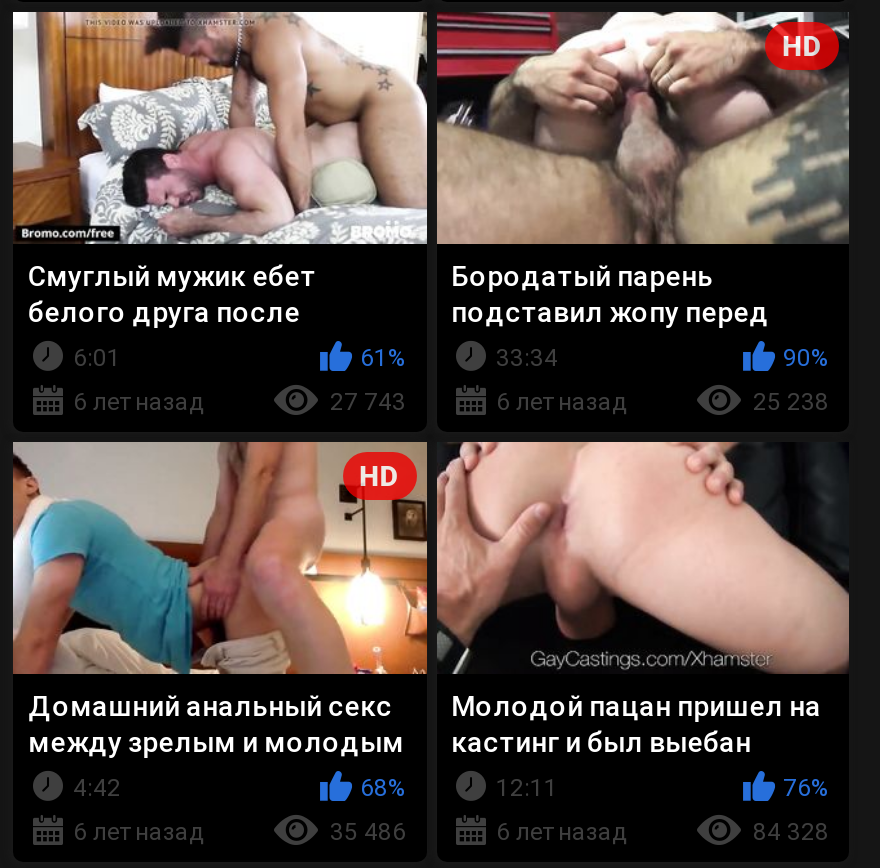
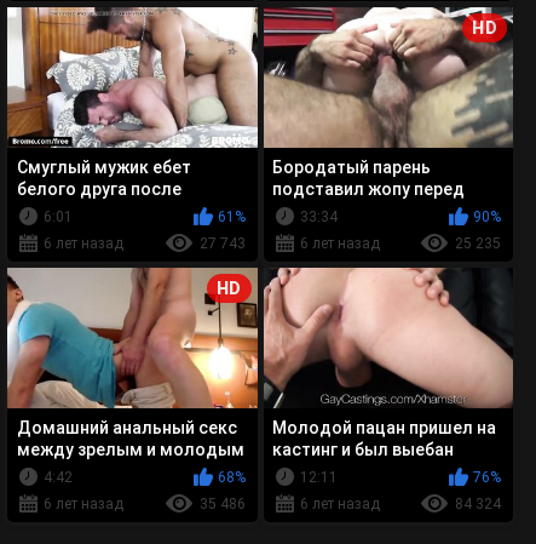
- 25 238
+ 25 235

- 84 328
+ 84 324
